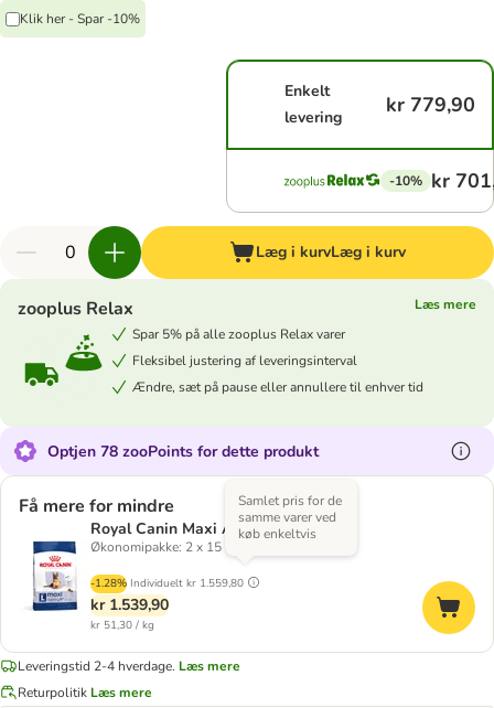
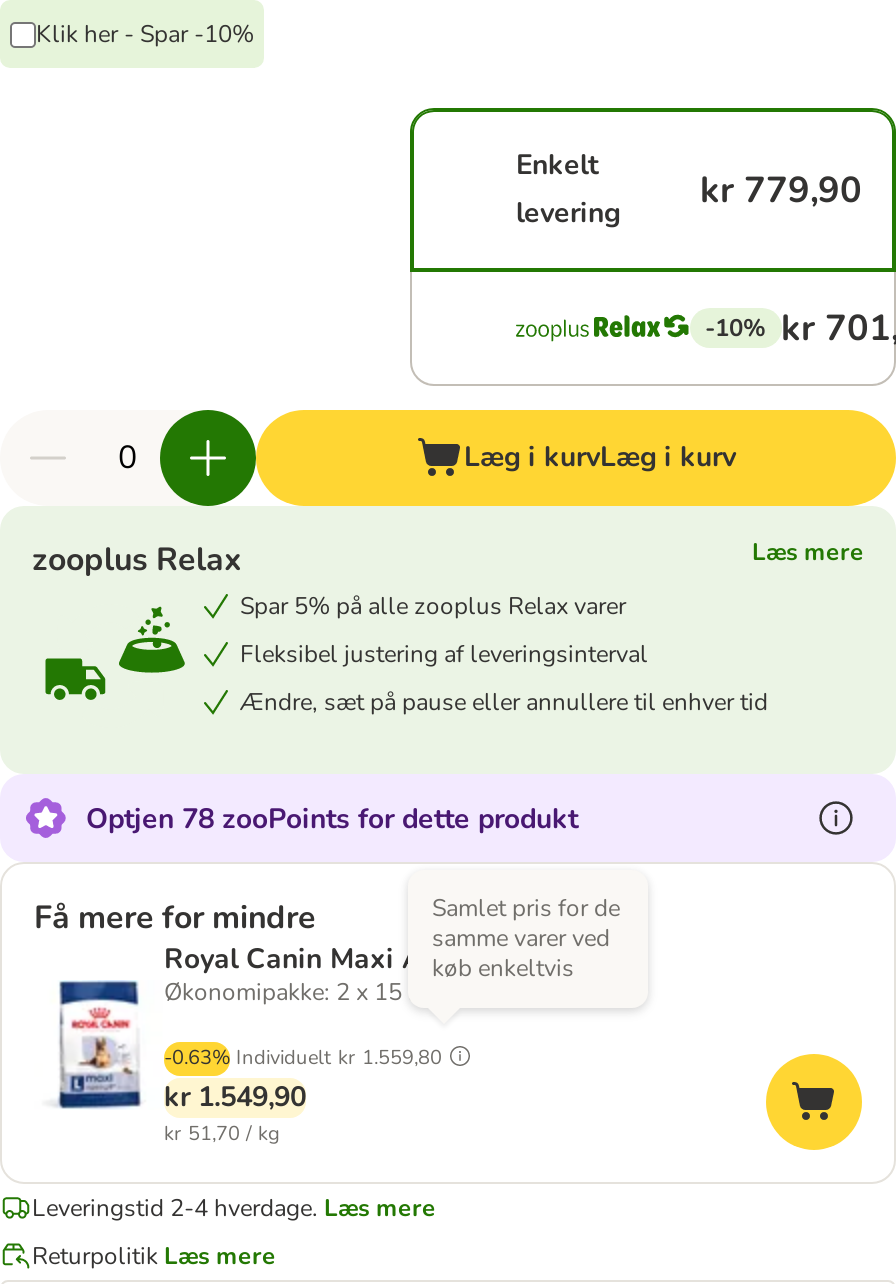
- -1.28% Individuelt kr 1.559,80
+ -0.63% Individuelt kr 1.559,80

- kr 1.539,90
+ kr 1.549,90

- kr 51,30 / kg
+ kr 51,70 / kg
